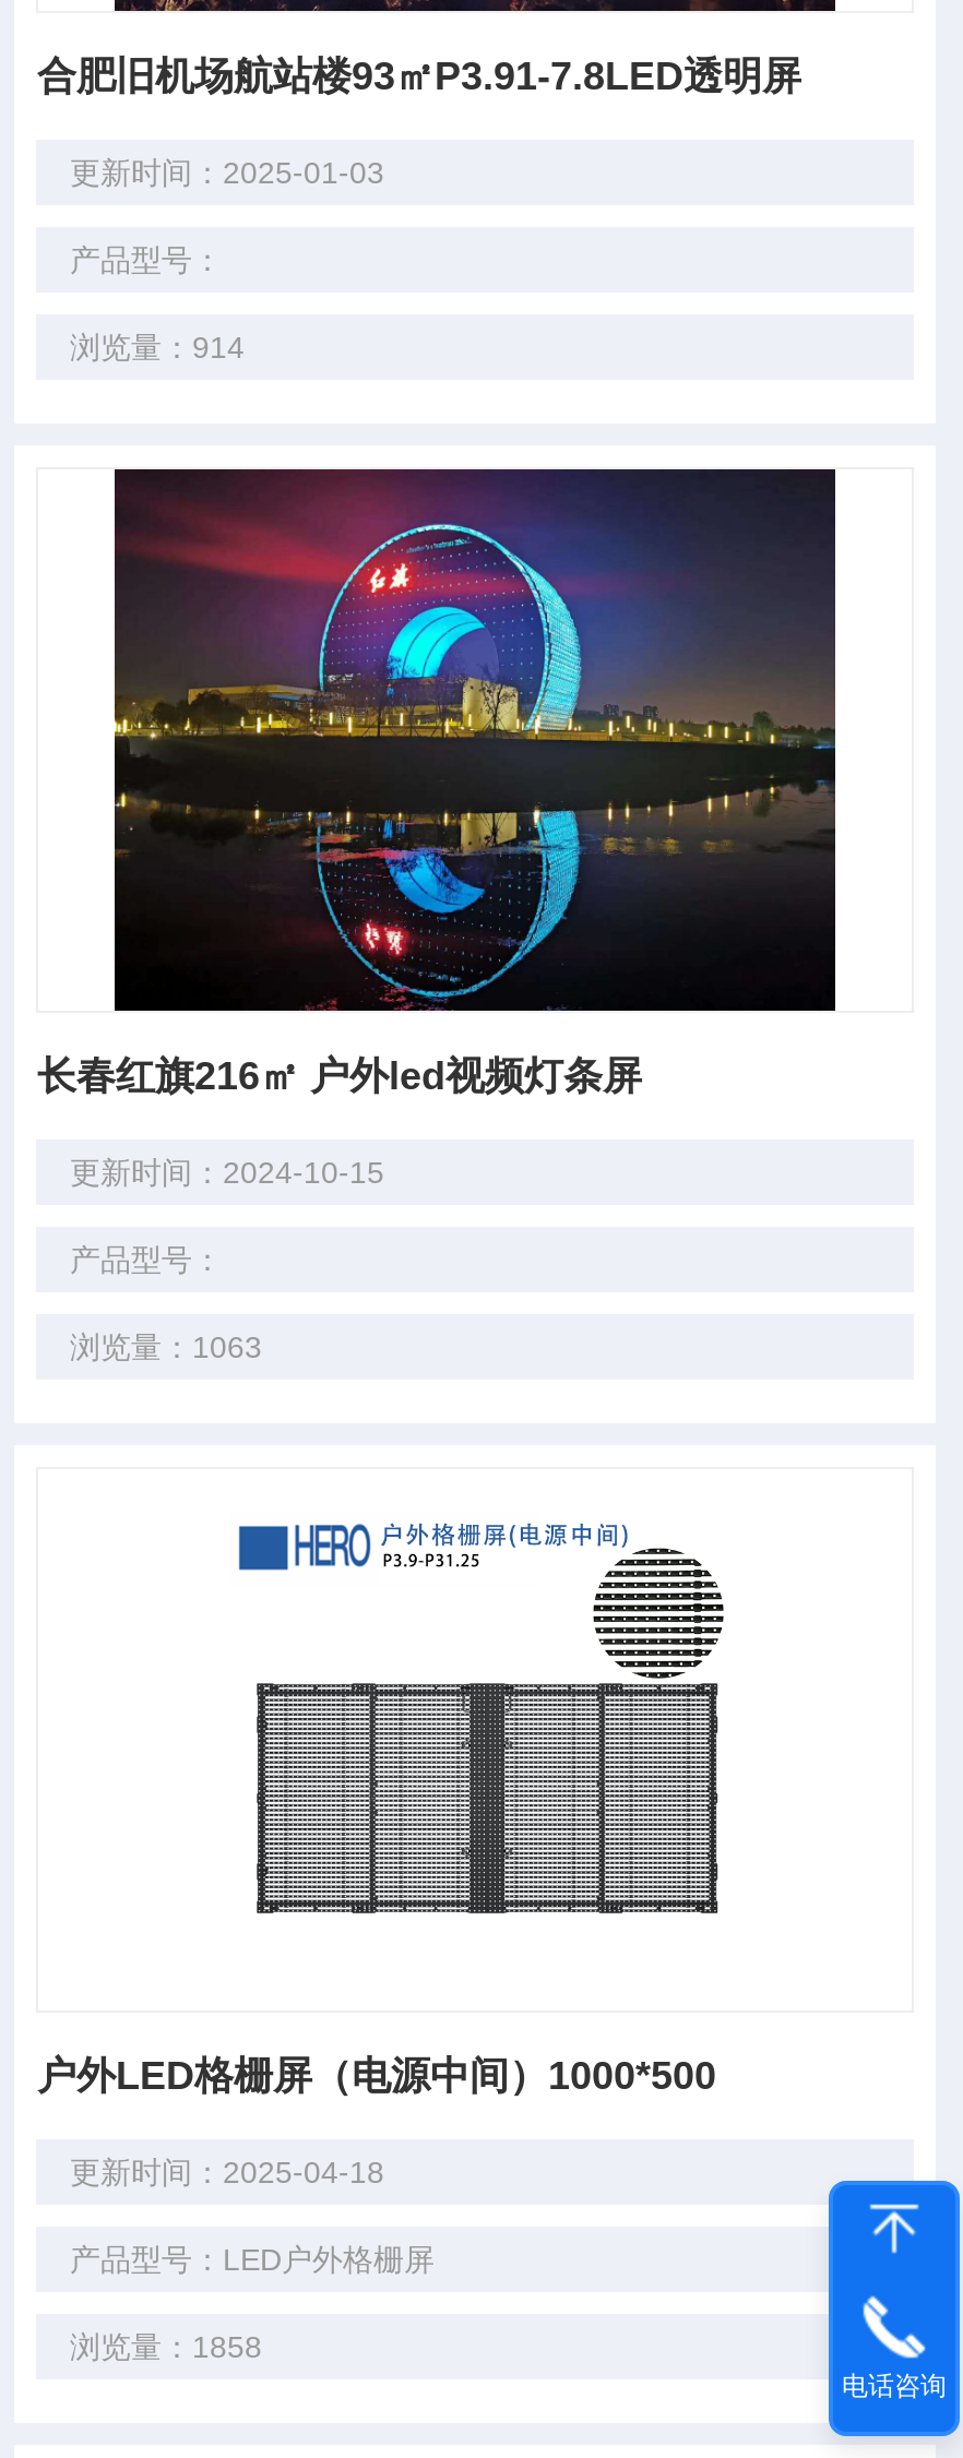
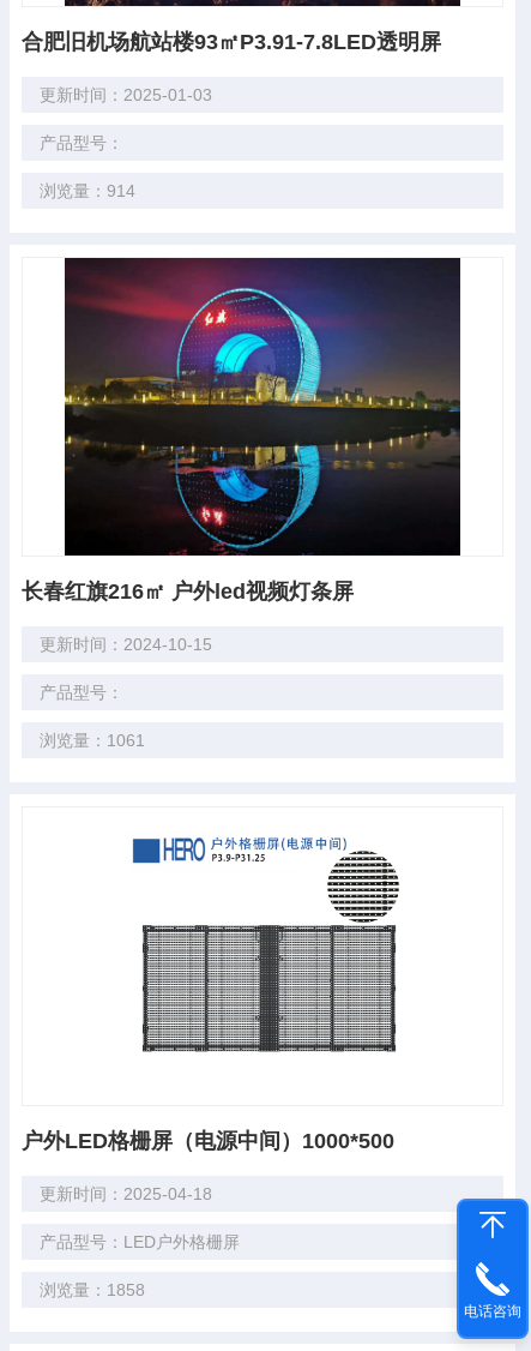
- 浏览量：1063
+ 浏览量：1061
